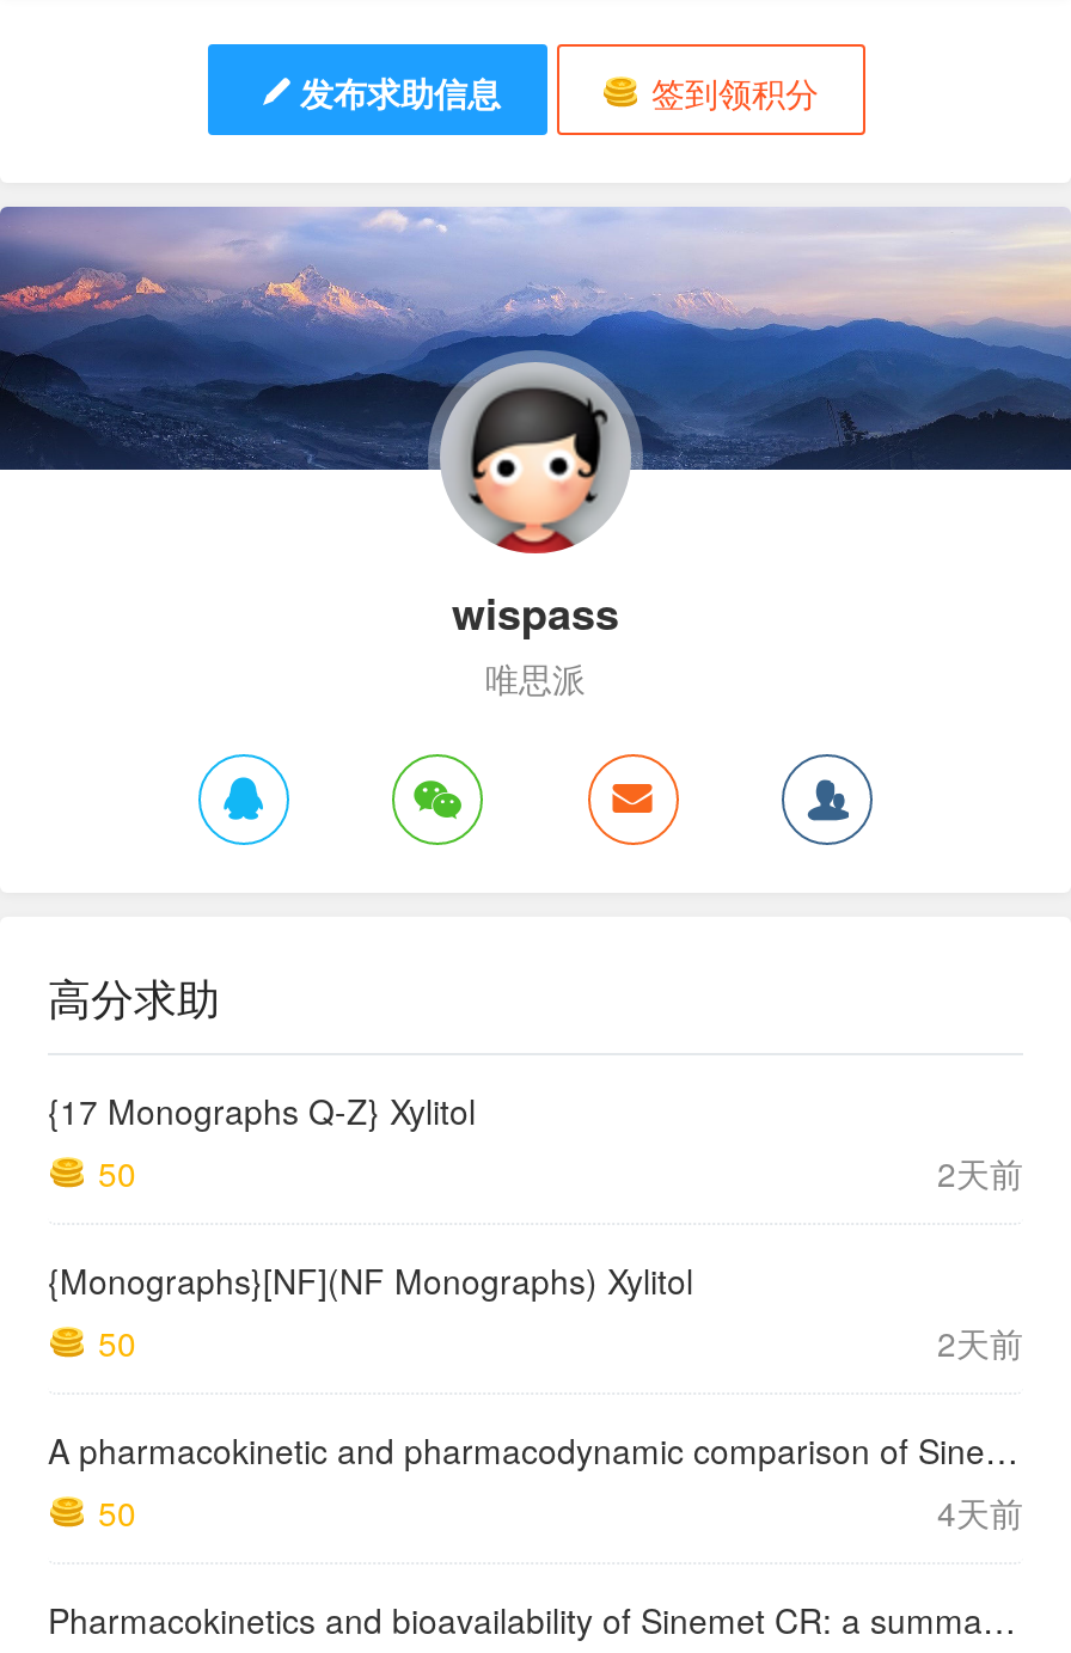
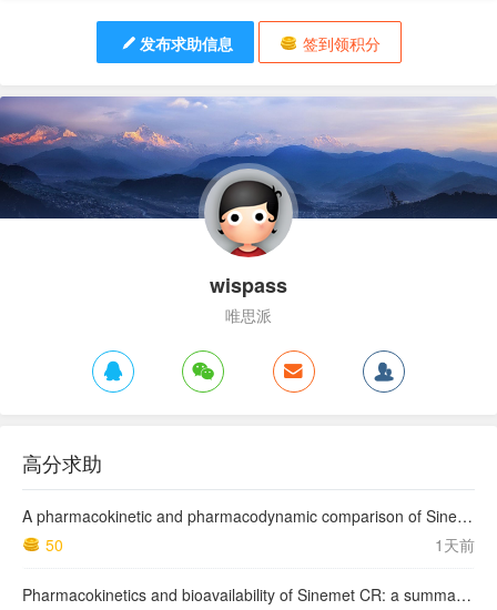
- {17 Monographs Q-Z} Xylitol
- 50
- 2天前
- {Monographs}[NF](NF Monographs) Xylitol
- 50
- 2天前

- 4天前
+ 1天前
